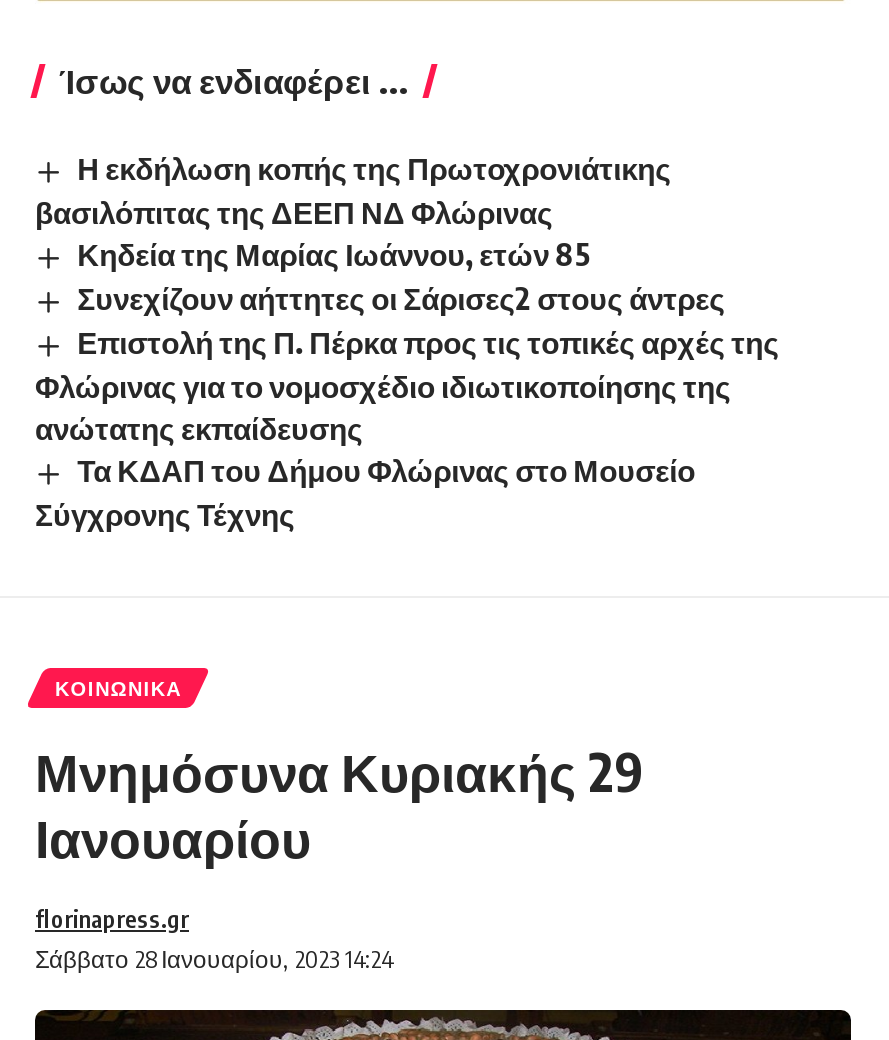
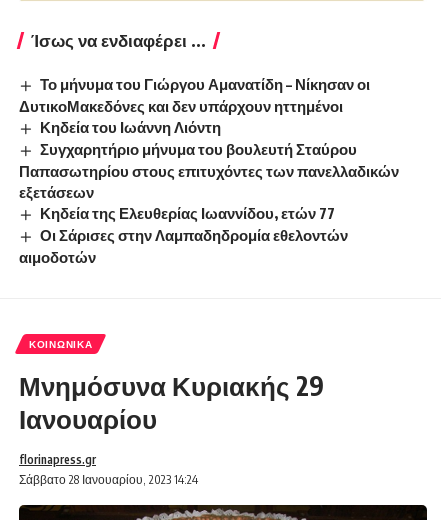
- Η εκδήλωση κοπής της Πρωτοχρονιάτικης
- βασιλόπιτας της ΔΕΕΠ ΝΔ Φλώρινας
- Κηδεία της Μαρίας Ιωάννου, ετών 85
- Συνεχίζουν αήττητες οι Σάρισες2 στους άντρες
- Επιστολή της Π. Πέρκα προς τις τοπικές αρχές της
- Φλώρινας για το νομοσχέδιο ιδιωτικοποίησης της
- ανώτατης εκπαίδευσης
- Τα ΚΔΑΠ του Δήμου Φλώρινας στο Μουσείο
- Σύγχρονης Τέχνης
+ Το μήνυμα του Γιώργου Αμανατίδη – Νίκησαν οι
+ ΔυτικοΜακεδόνες και δεν υπάρχουν ηττημένοι
+ Κηδεία του Ιωάννη Λιόντη
+ Συγχαρητήριο μήνυμα του βουλευτή Σταύρου
+ Παπασωτηρίου στους επιτυχόντες των πανελλαδικών
+ εξετάσεων
+ Κηδεία της Ελευθερίας Ιωαννίδου, ετών 77
+ Οι Σάρισες στην Λαμπαδηδρομία εθελοντών
+ αιμοδοτών
